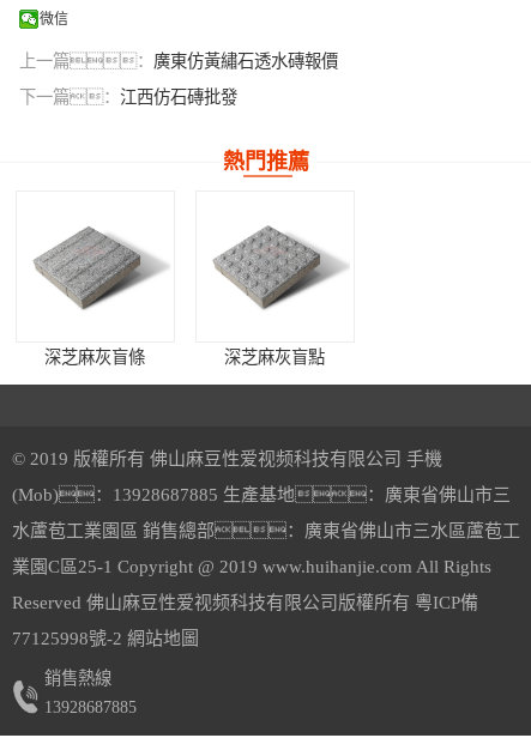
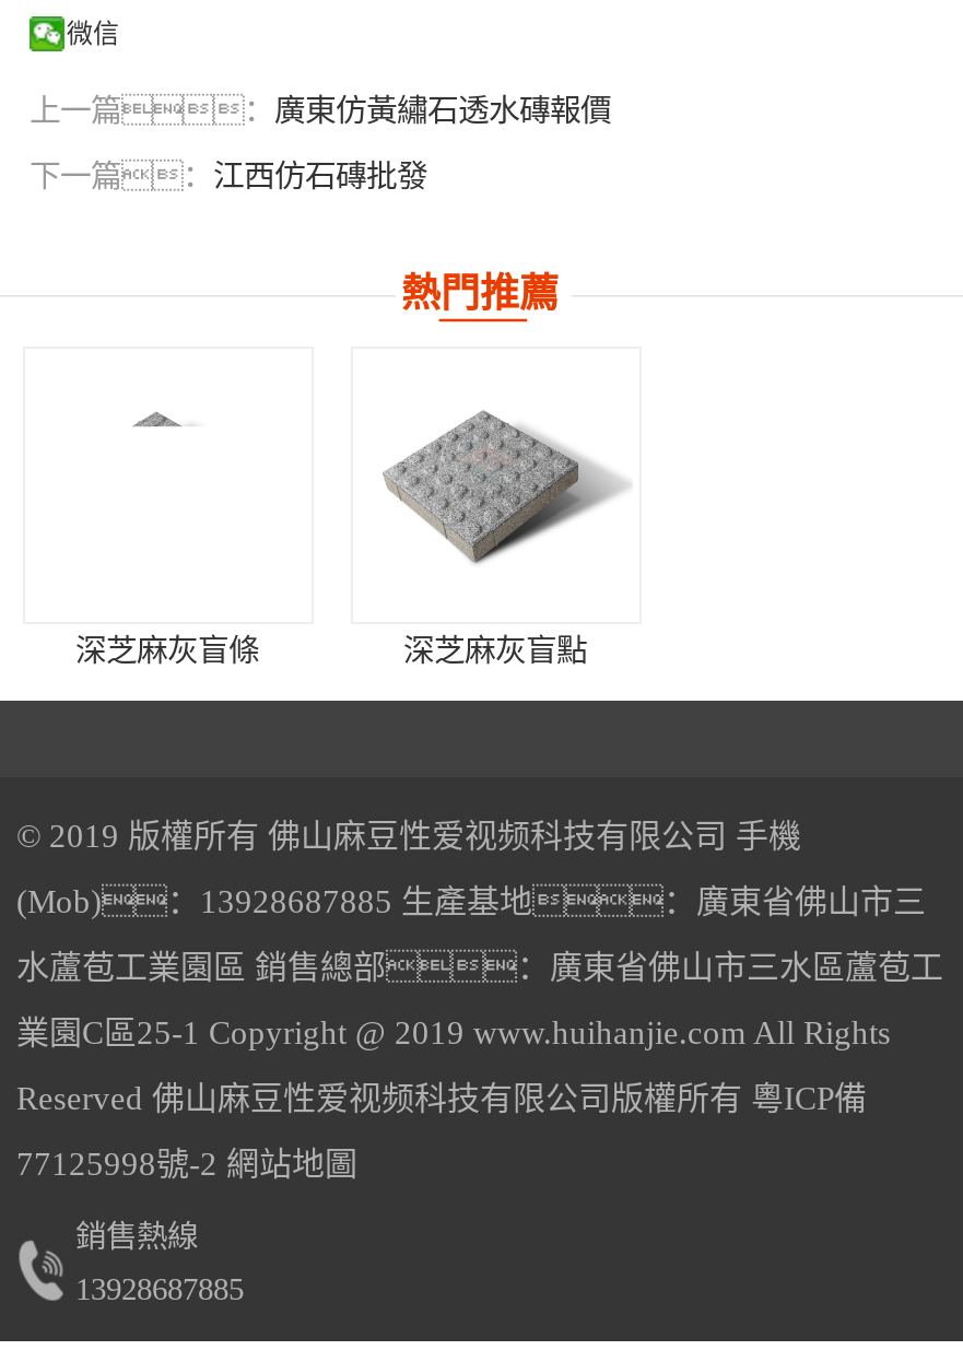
- [image]
